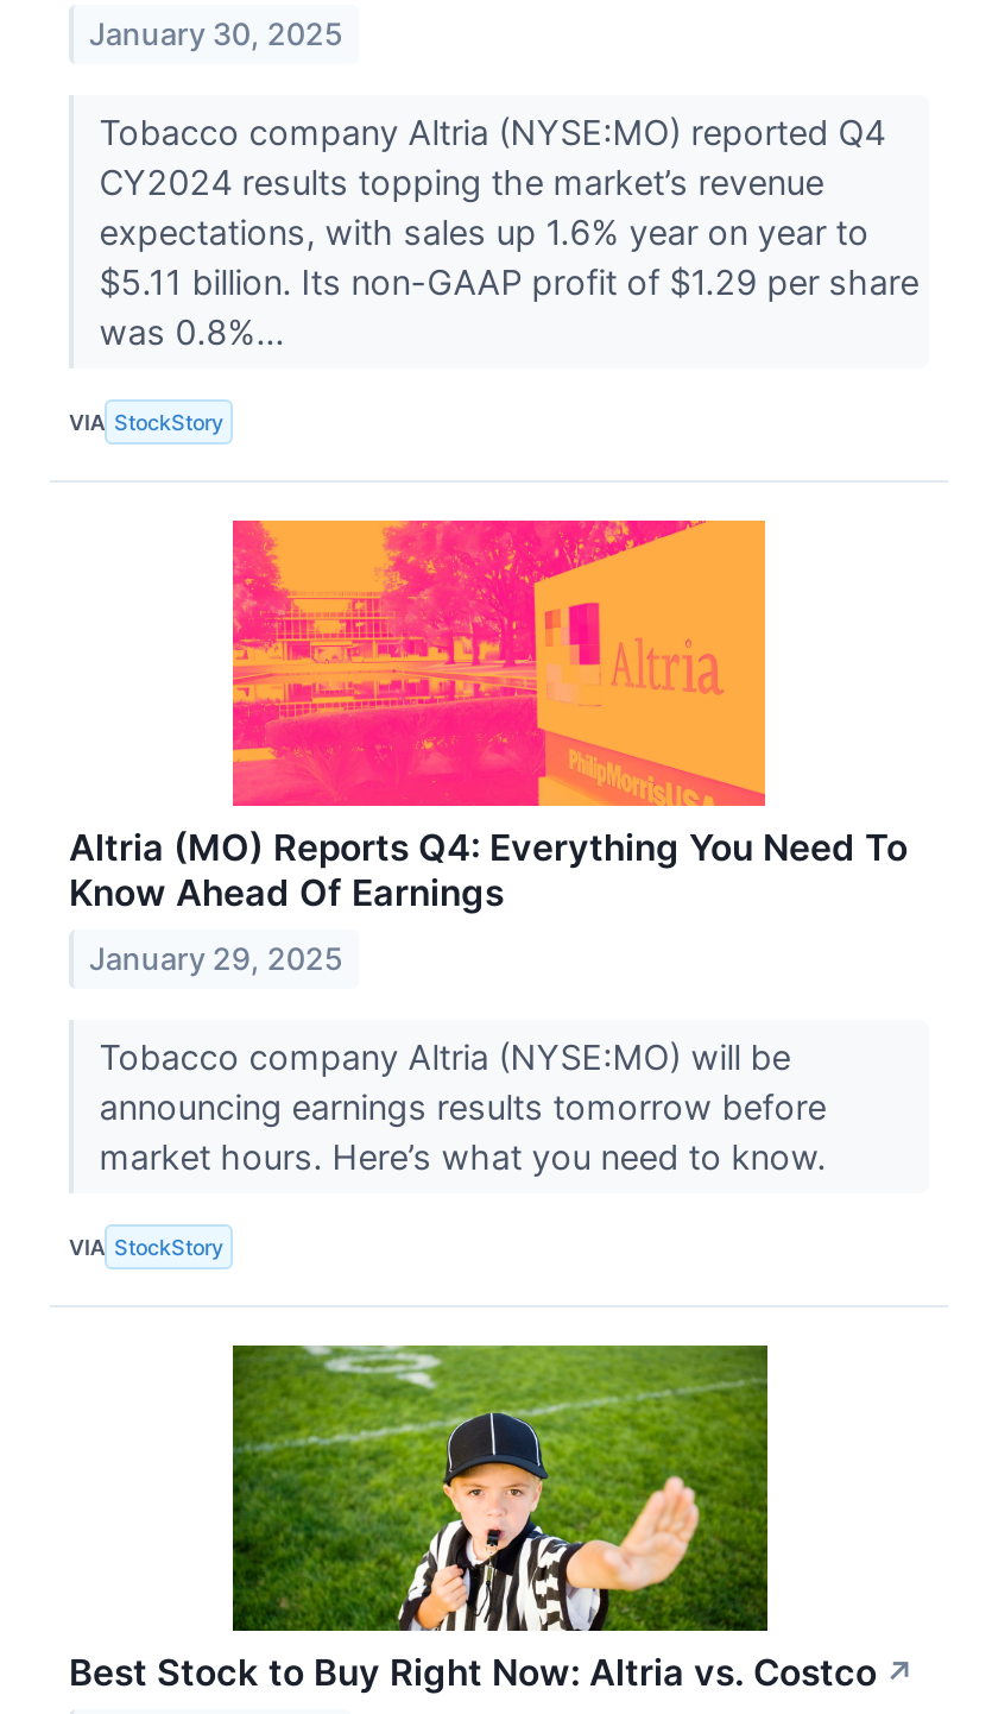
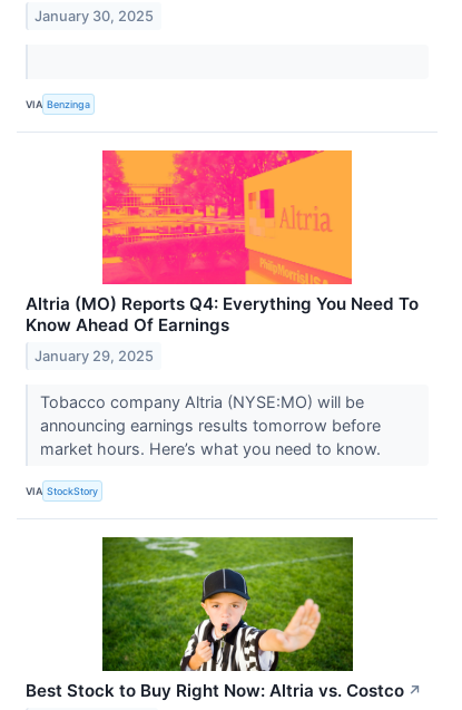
- Tobacco company Altria (NYSE:MO) reported Q4
- CY2024 results topping the market’s revenue
- expectations, with sales up 1.6% year on year to
- $5.11 billion. Its non-GAAP profit of $1.29 per share
- was 0.8%...
- VIA StockStory
+ VIA Benzinga
